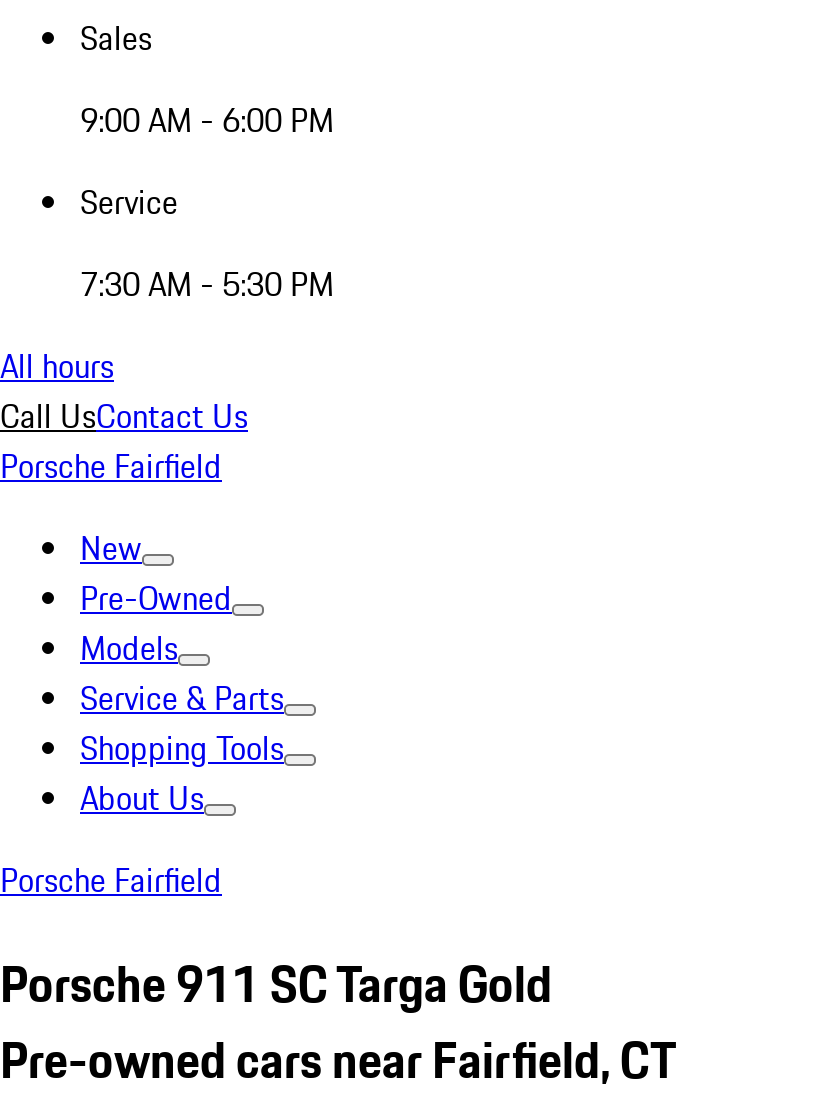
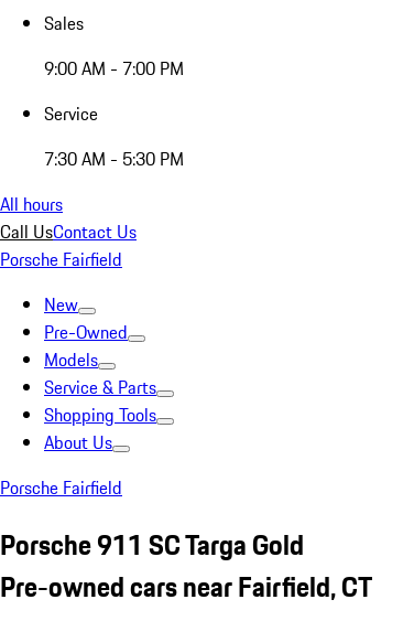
- 9:00 AM - 6:00 PM
+ 9:00 AM - 7:00 PM
